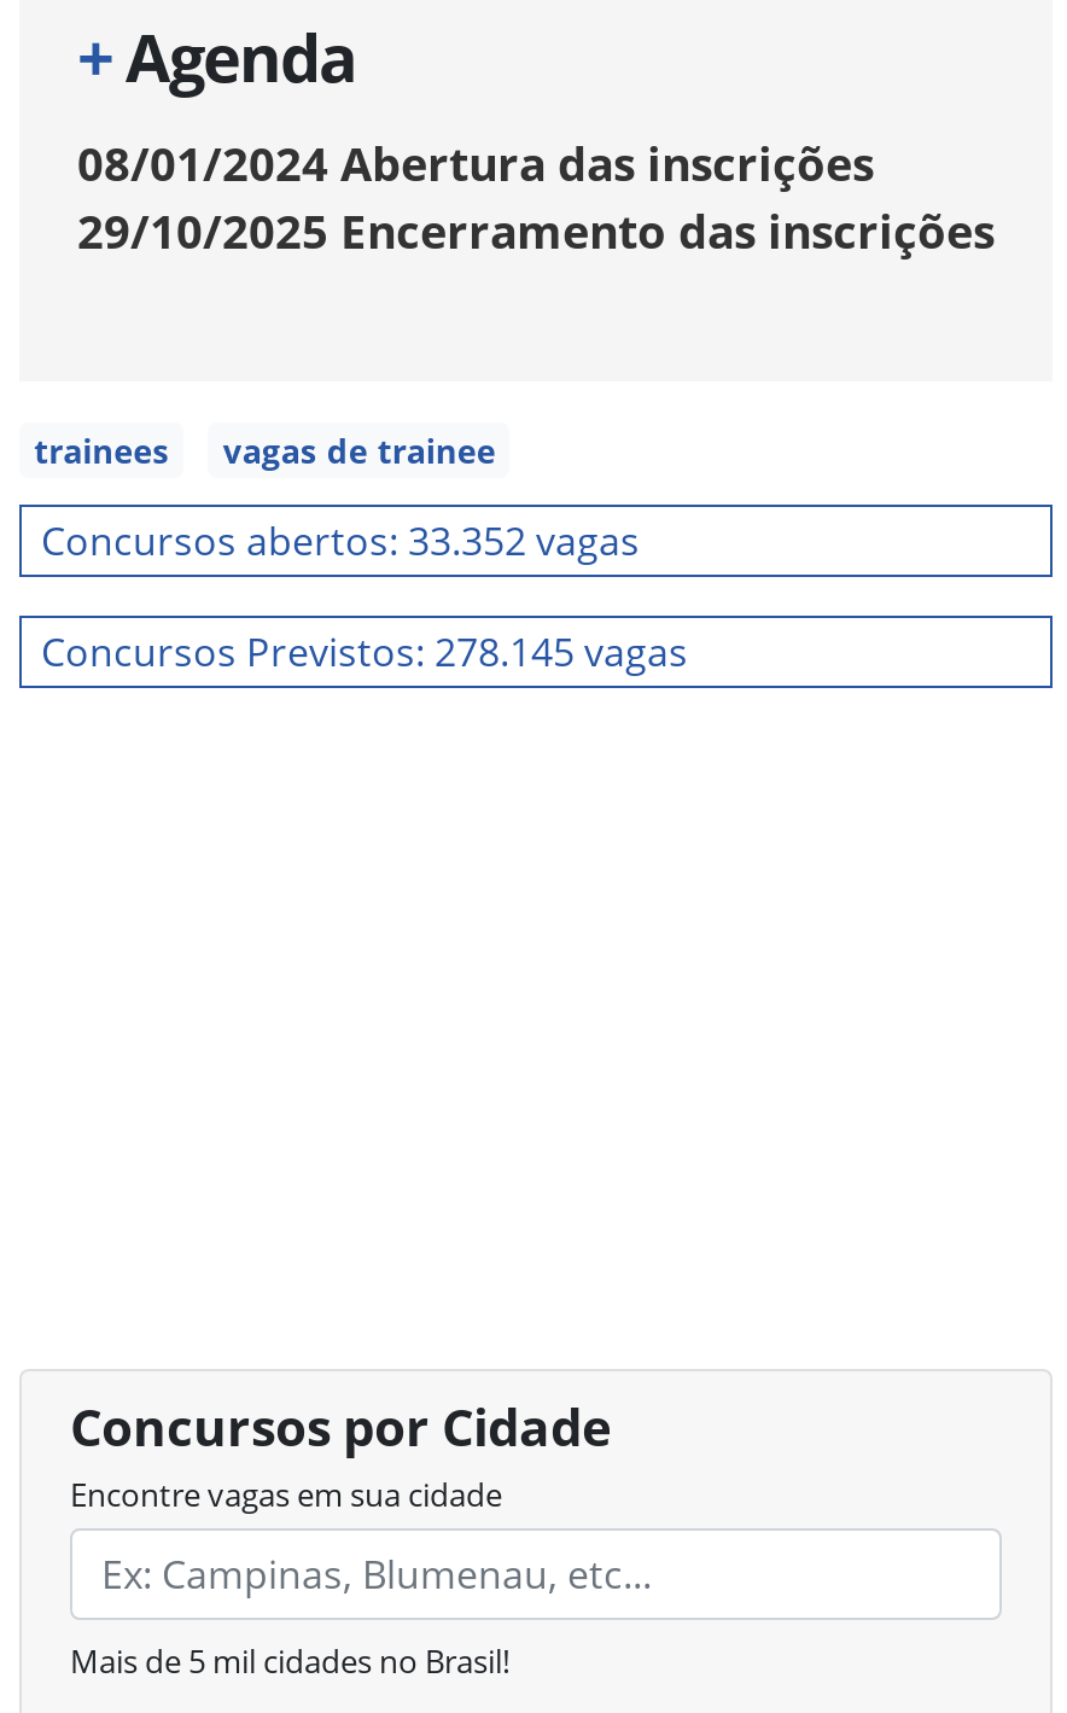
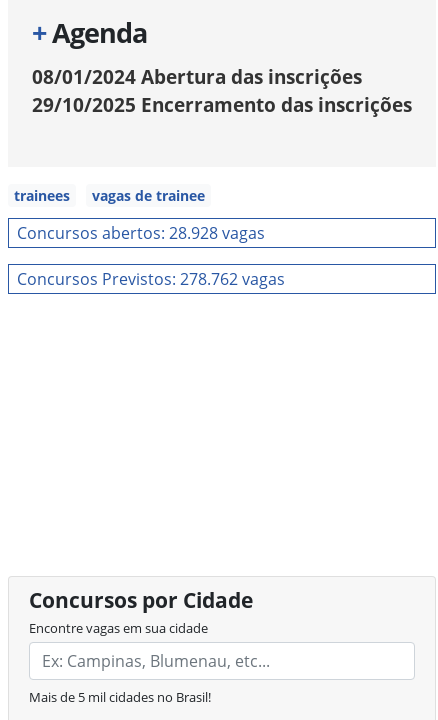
- Concursos abertos: 33.352 vagas
+ Concursos abertos: 28.928 vagas

- Concursos Previstos: 278.145 vagas
+ Concursos Previstos: 278.762 vagas
